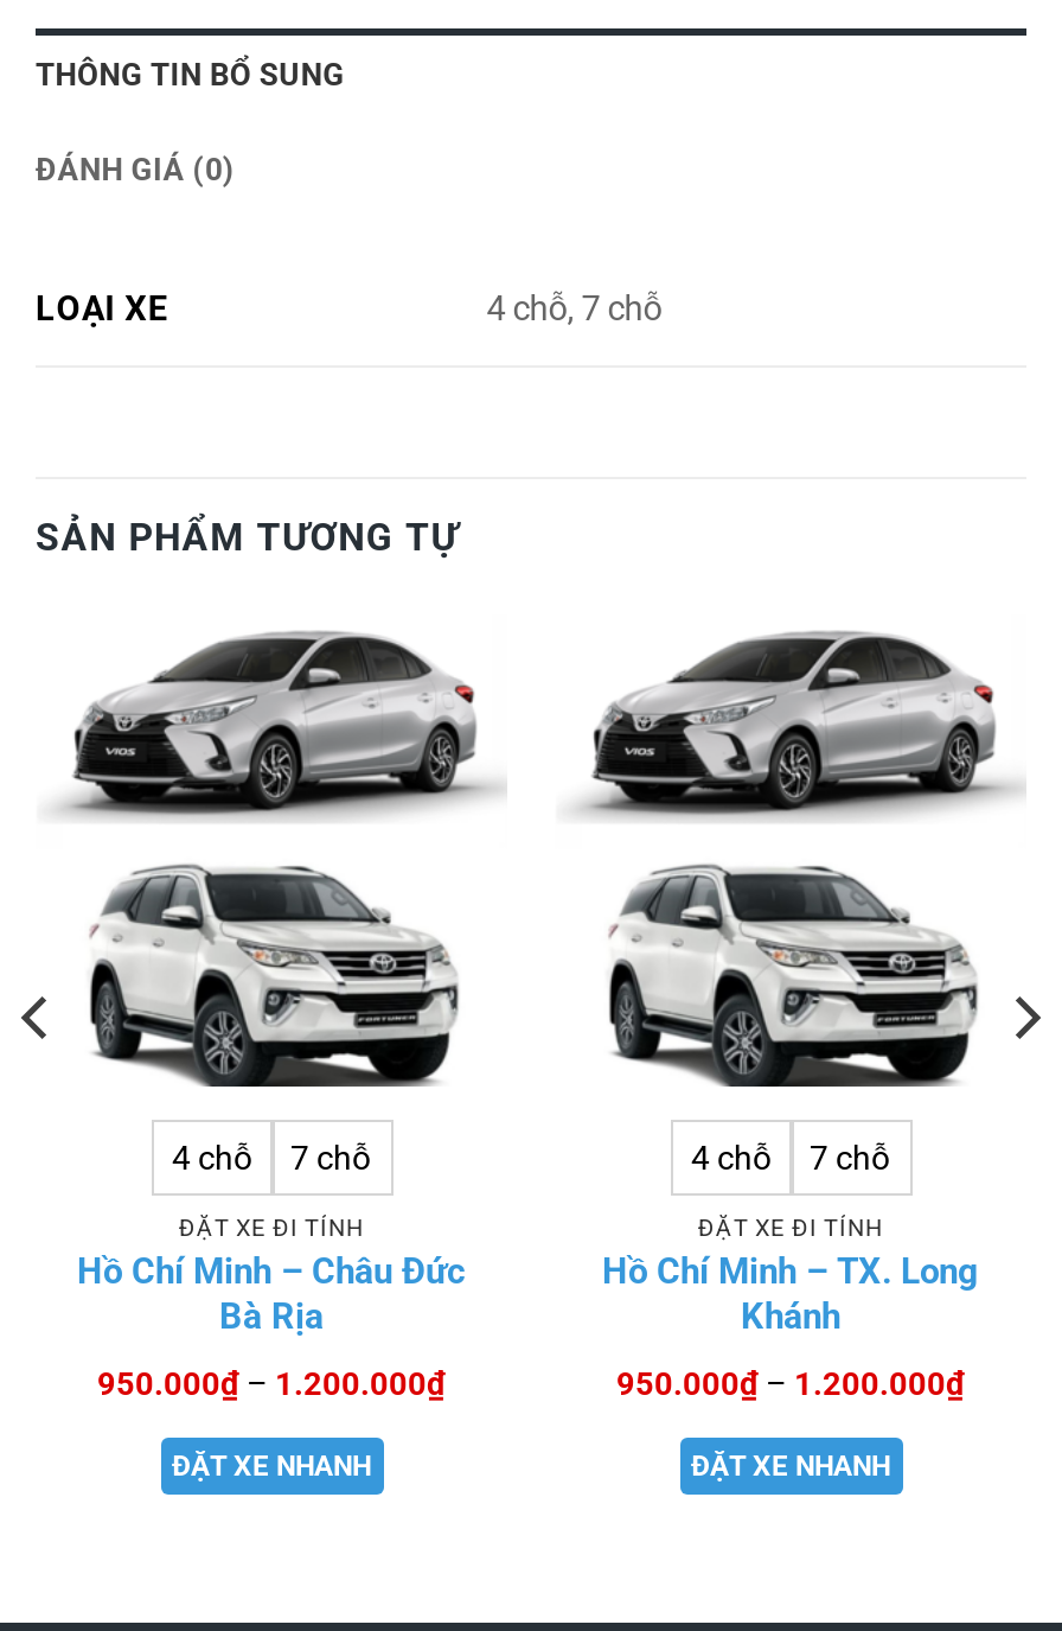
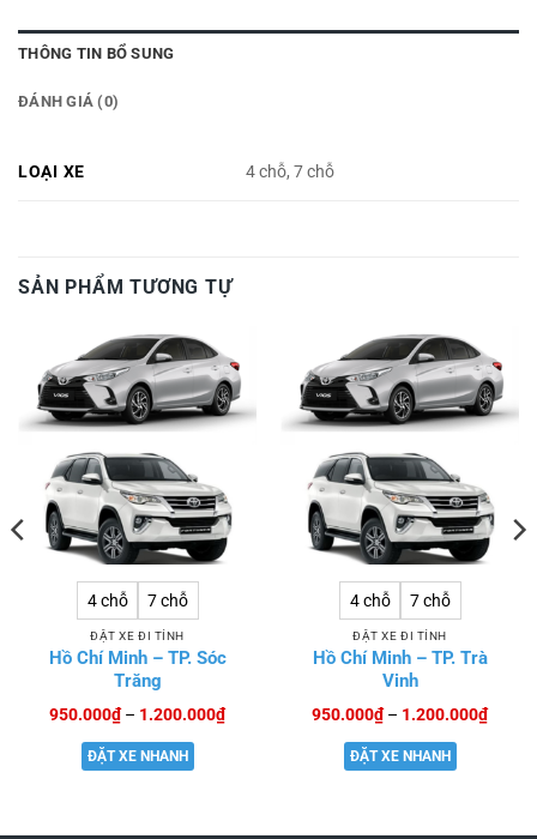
- Hồ Chí Minh – Châu Đức
- Bà Rịa
+ Hồ Chí Minh – TP. Sóc
+ Trăng

- Hồ Chí Minh – TX. Long
- Khánh
+ Hồ Chí Minh – TP. Trà
+ Vinh
